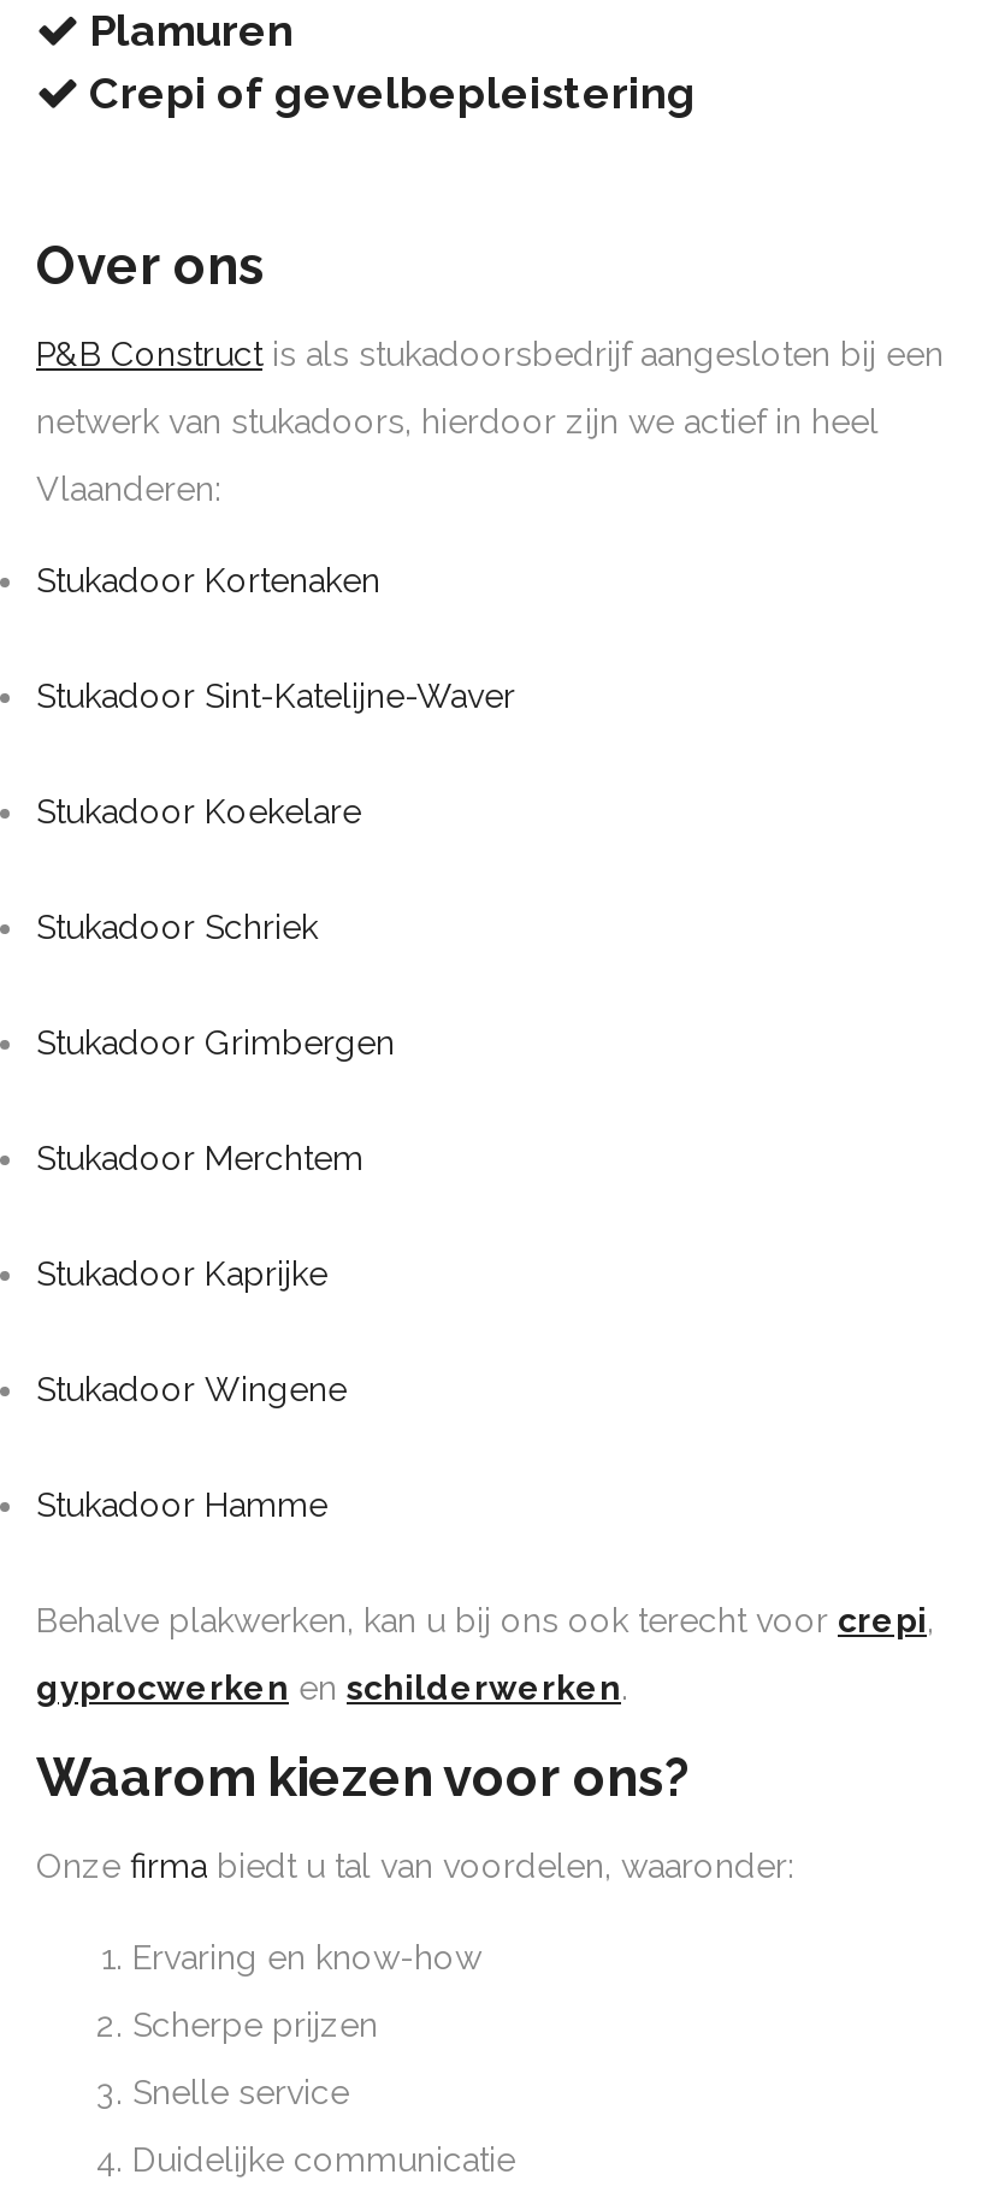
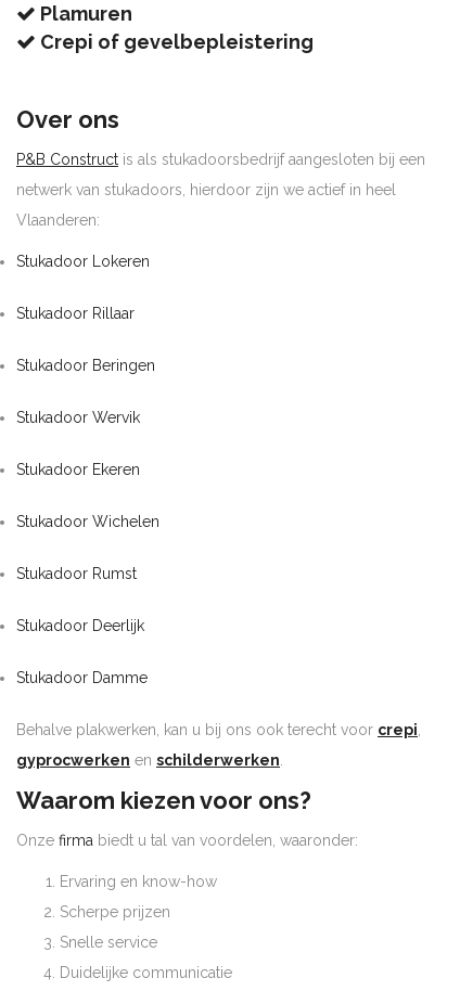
- Stukadoor Kortenaken
+ Stukadoor Lokeren

- Stukadoor Sint-Katelijne-Waver
+ Stukadoor Rillaar

- Stukadoor Koekelare
+ Stukadoor Beringen

- Stukadoor Schriek
+ Stukadoor Wervik

- Stukadoor Grimbergen
+ Stukadoor Ekeren

- Stukadoor Merchtem
+ Stukadoor Wichelen

- Stukadoor Kaprijke
+ Stukadoor Rumst

- Stukadoor Wingene
+ Stukadoor Deerlijk

- Stukadoor Hamme
+ Stukadoor Damme
